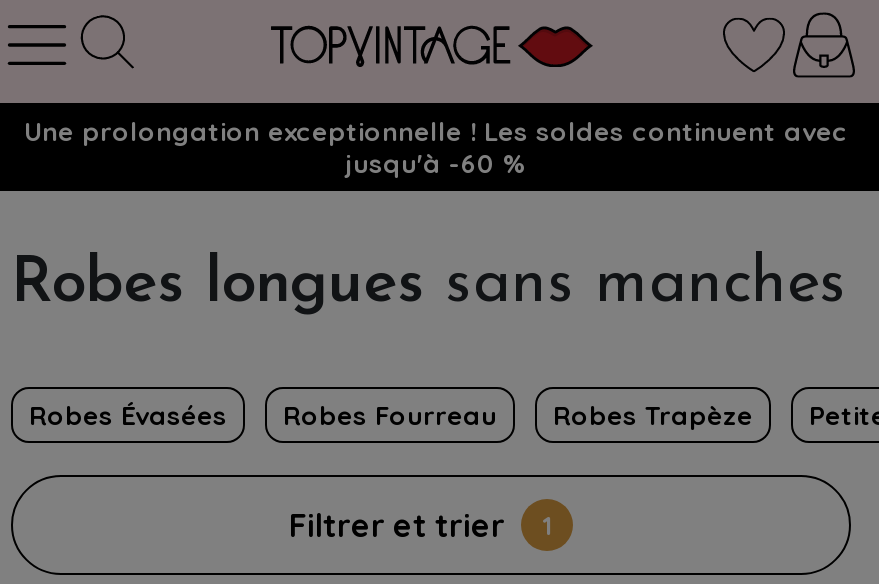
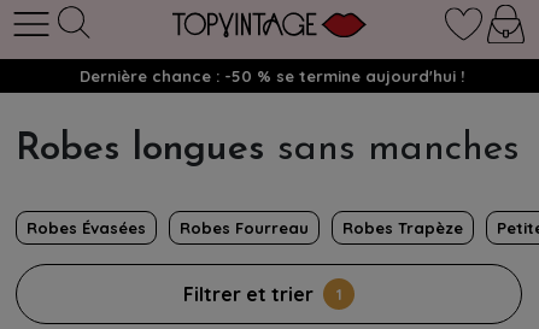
- Une prolongation exceptionnelle ! Les soldes continuent avec
- jusqu'à -60 %
+ Dernière chance : -50 % se termine aujourd'hui !
